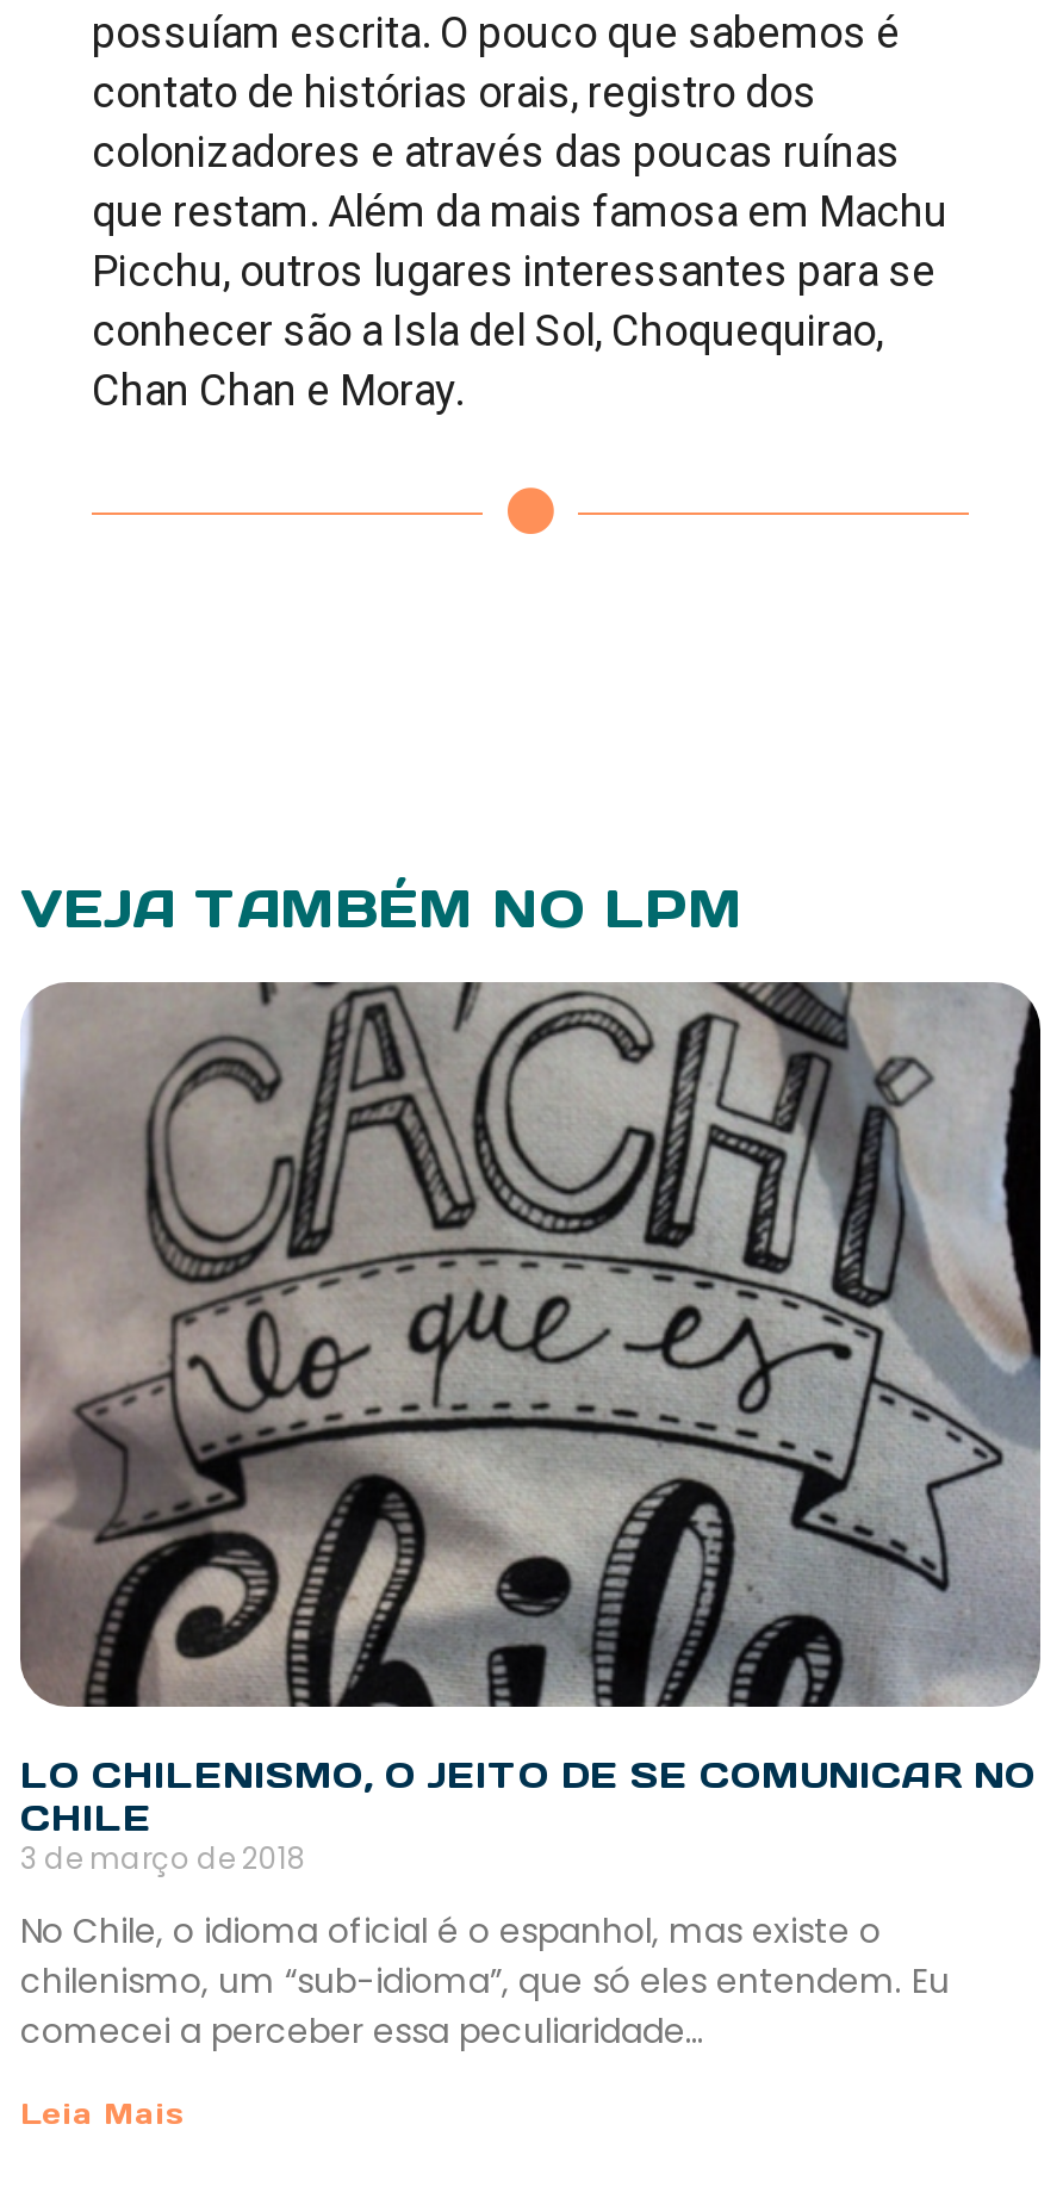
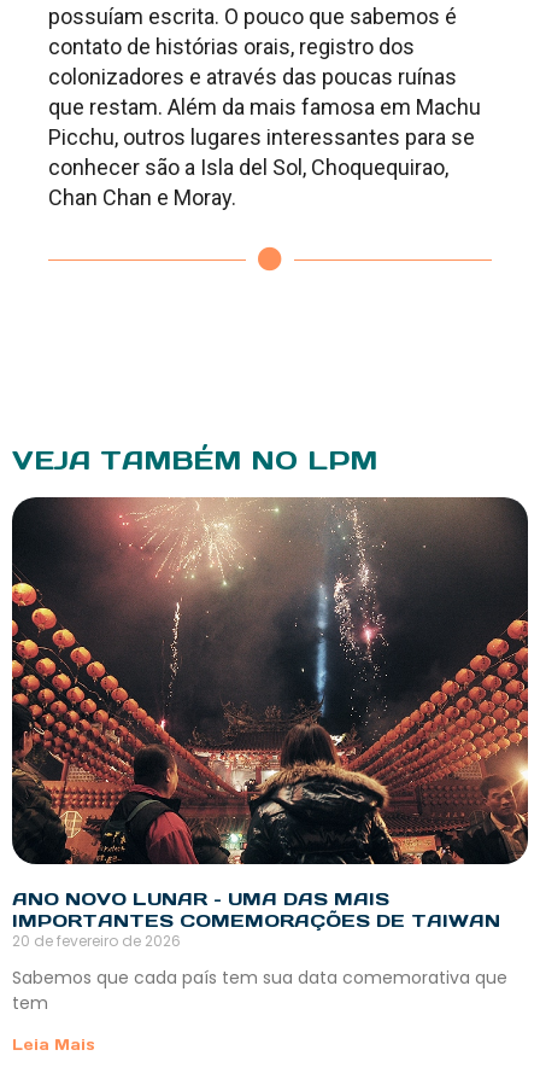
- [image]
- LO CHILENISMO, O JEITO DE SE COMUNICAR NO
- CHILE
- 3 de março de 2018
+ [image]
+ ANO NOVO LUNAR – UMA DAS MAIS
+ IMPORTANTES COMEMORAÇÕES DE TAIWAN
+ 20 de fevereiro de 2026

- No Chile, o idioma oficial é o espanhol, mas existe o
- chilenismo, um “sub-idioma”, que só eles entendem. Eu
- comecei a perceber essa peculiaridade…
+ Sabemos que cada país tem sua data comemorativa que
+ tem
